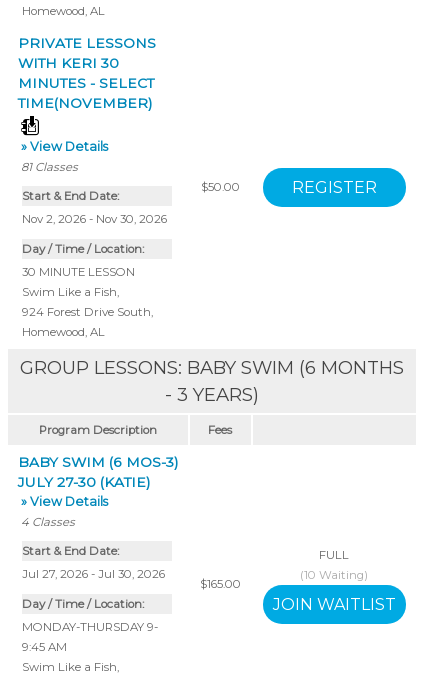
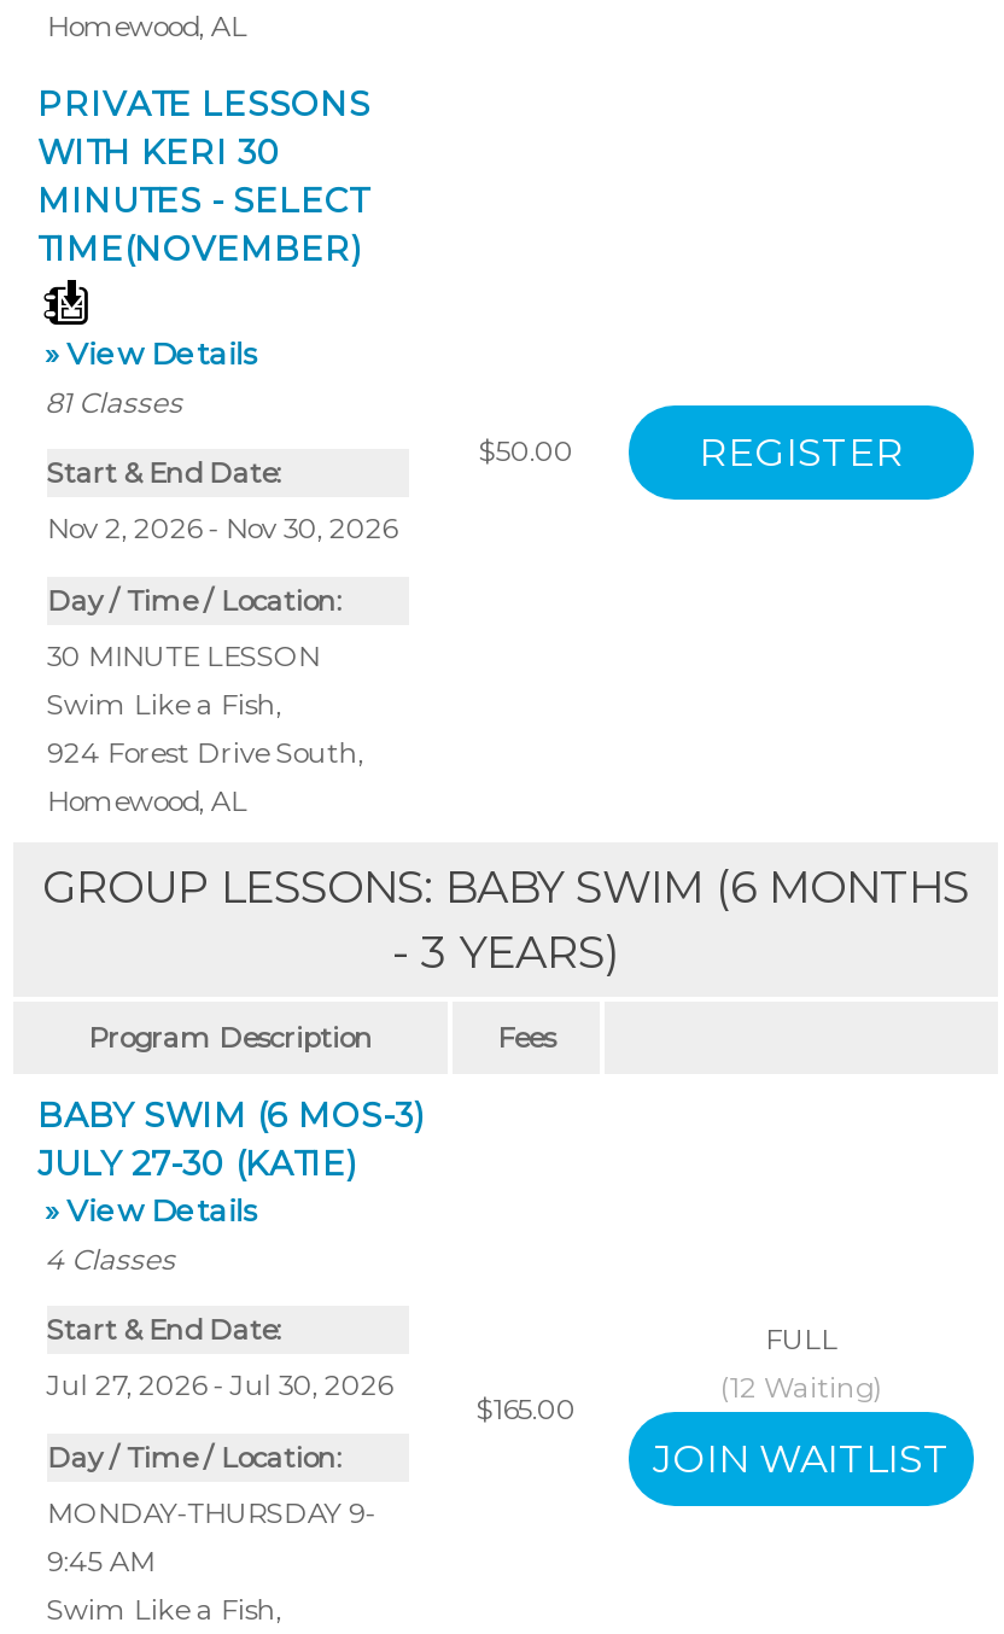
- (10 Waiting)
+ (12 Waiting)
